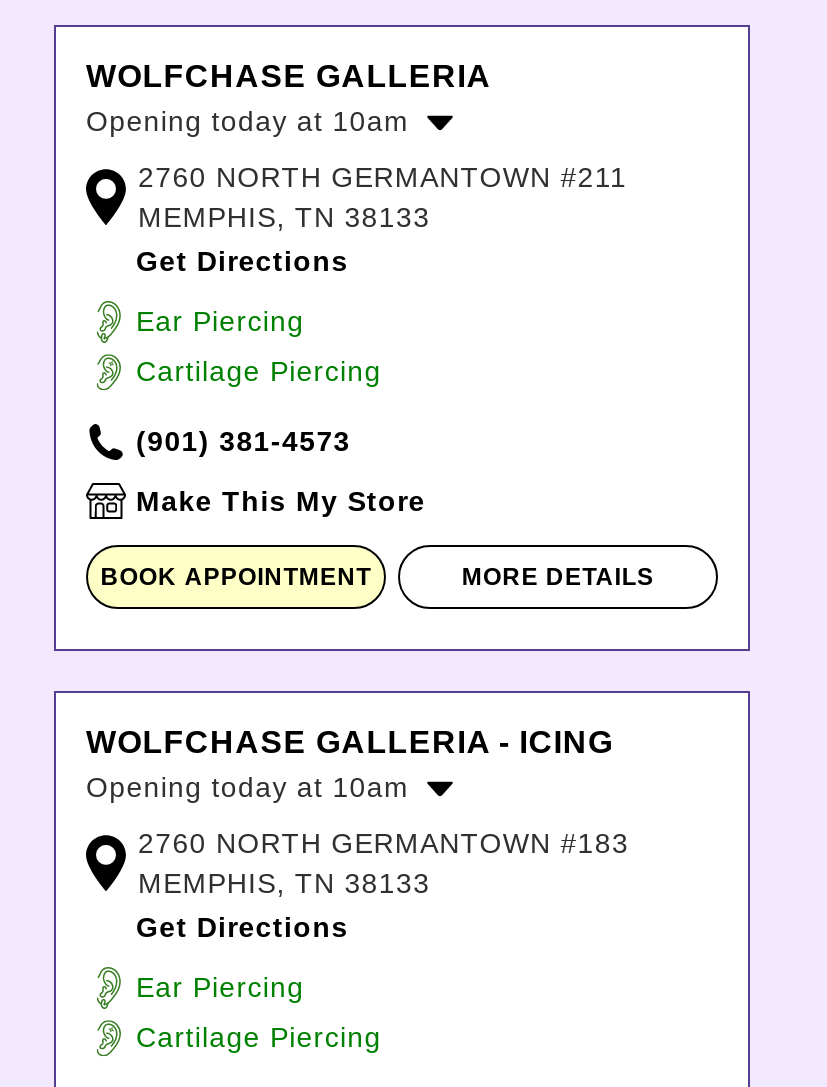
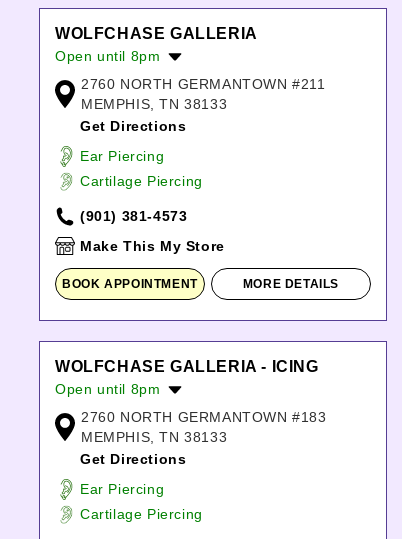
- Opening today at 10am
+ Open until 8pm

- Opening today at 10am
+ Open until 8pm
